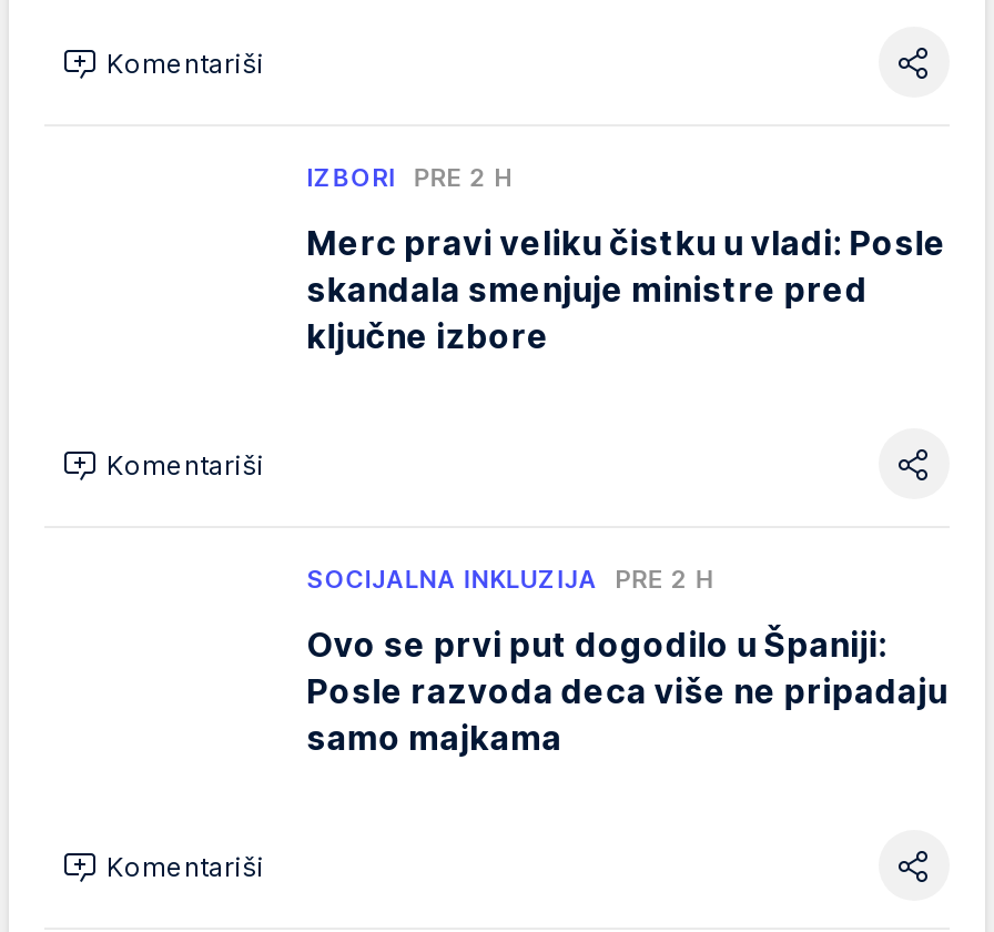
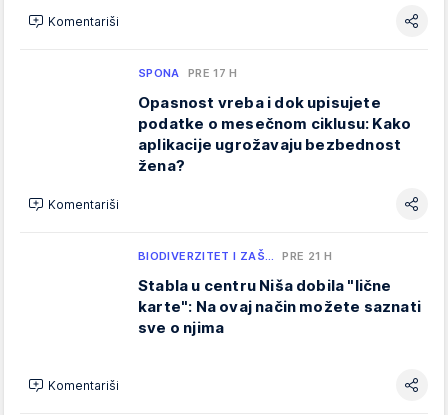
- IZBORI PRE 2 H
+ SPONA PRE 17 H

- Merc pravi veliku čistku u vladi: Posle
- skandala smenjuje ministre pred
- ključne izbore
+ Opasnost vreba i dok upisujete
+ podatke o mesečnom ciklusu: Kako
+ aplikacije ugrožavaju bezbednost
+ žena?

- SOCIJALNA INKLUZIJA PRE 2 H
+ BIODIVERZITET I ZAŠ… PRE 21 H

- Ovo se prvi put dogodilo u Španiji:
- Posle razvoda deca više ne pripadaju
- samo majkama
+ Stabla u centru Niša dobila "lične
+ karte": Na ovaj način možete saznati
+ sve o njima
